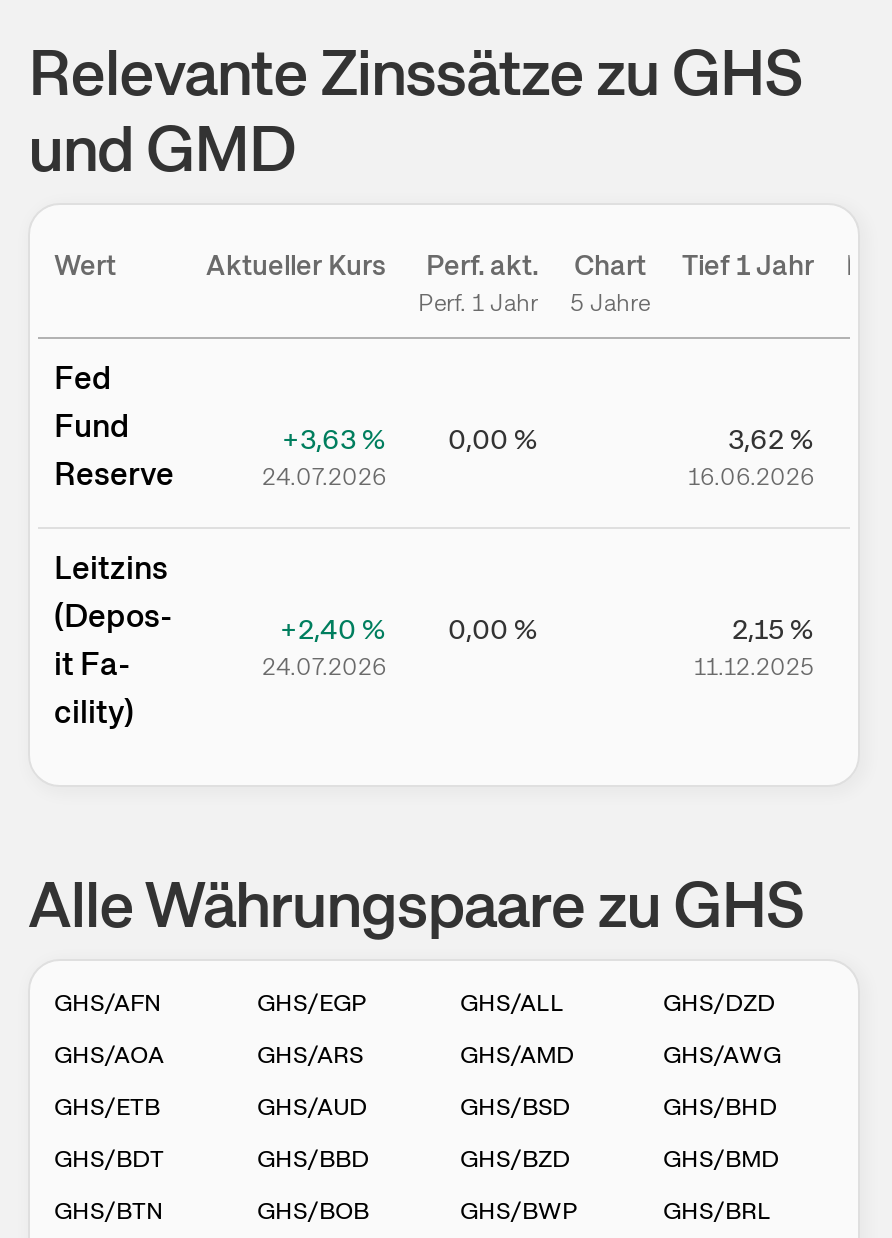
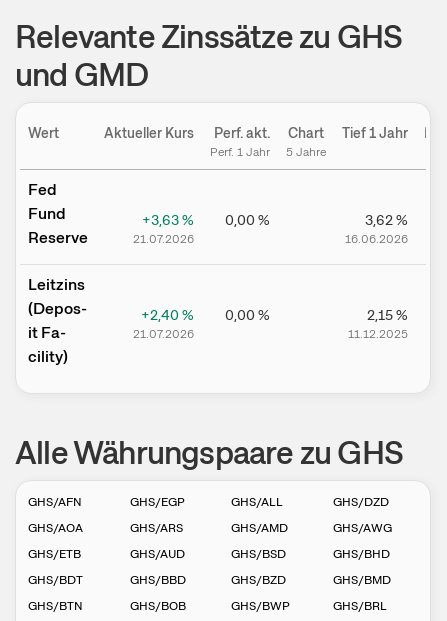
- 24.07.2026
+ 21.07.2026

- 24.07.2026
+ 21.07.2026
